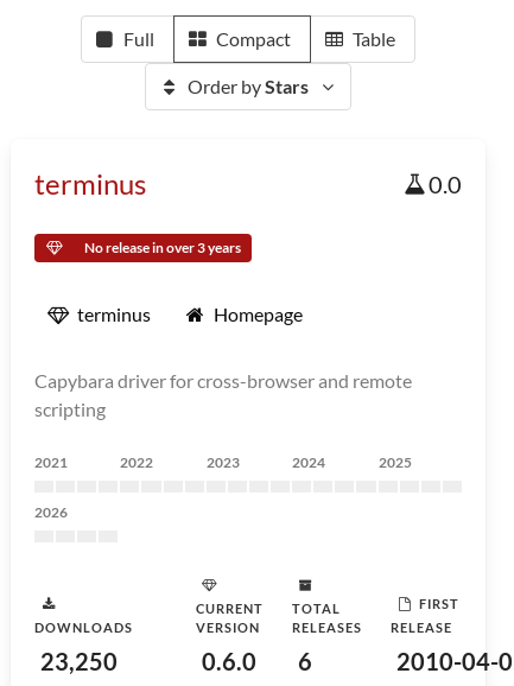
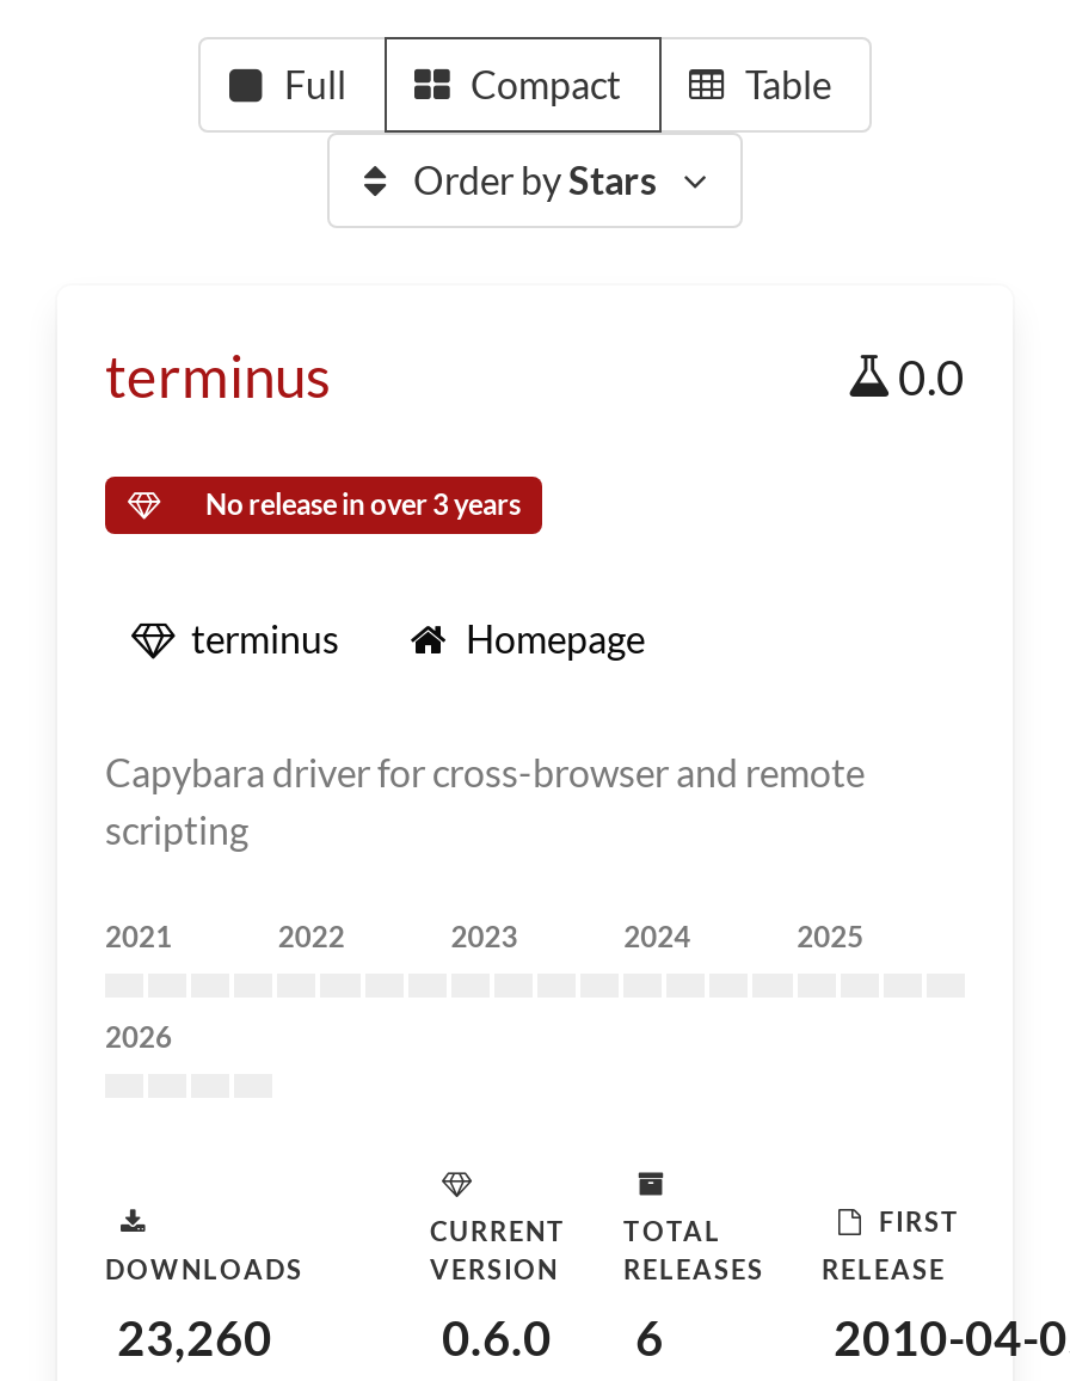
- 23,250
+ 23,260
